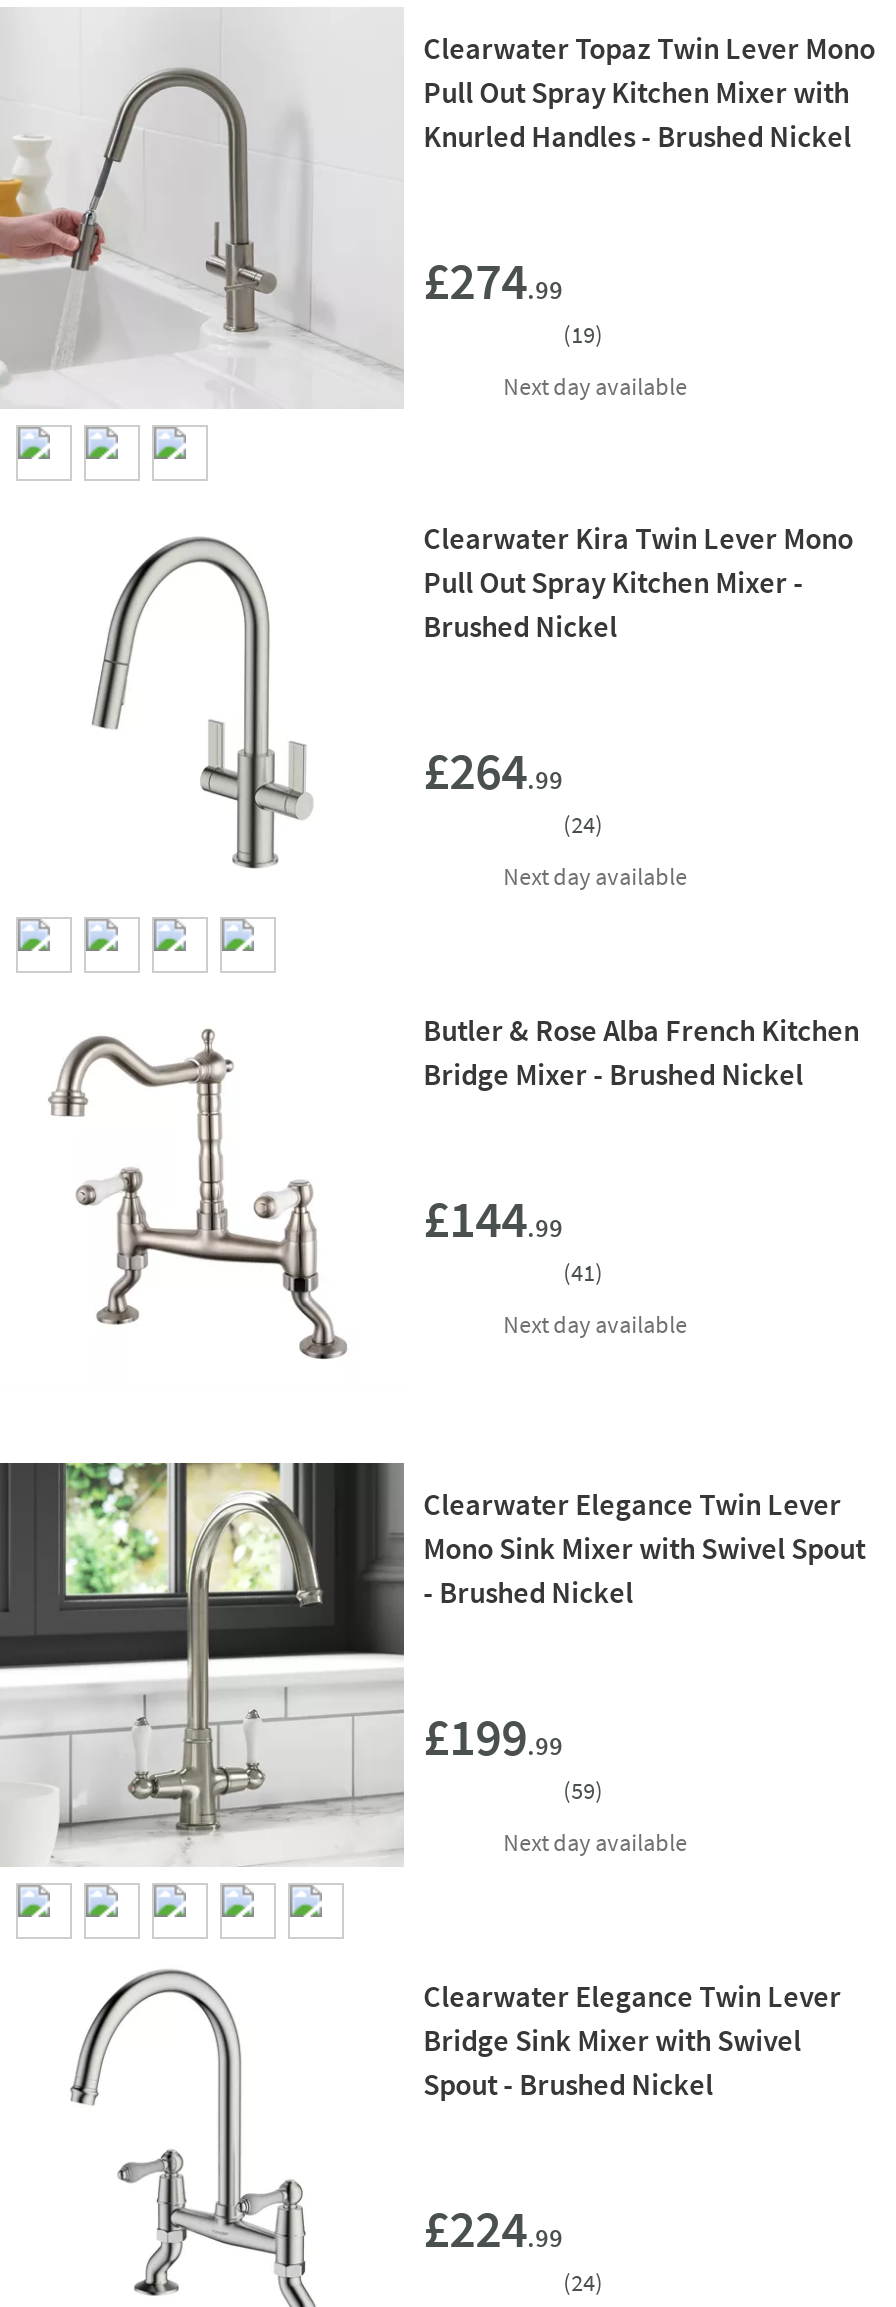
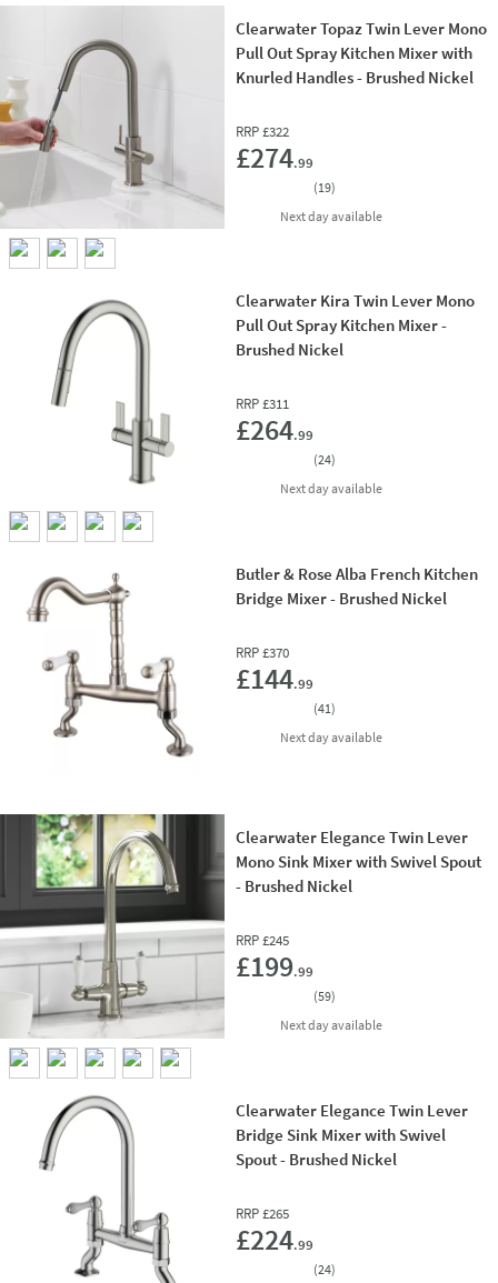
+ RRP £322

+ RRP £311

+ RRP £370

+ RRP £245

+ RRP £265
